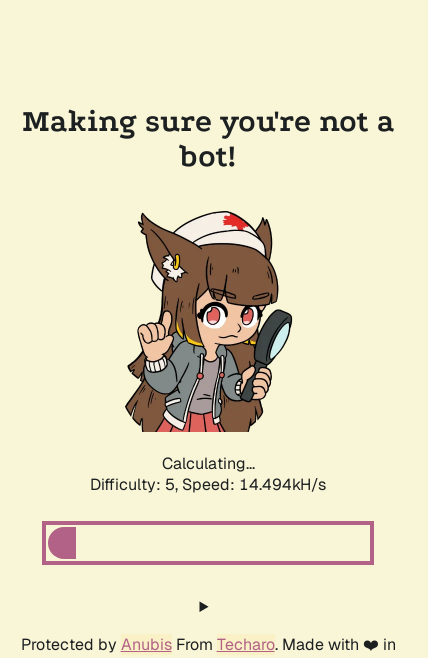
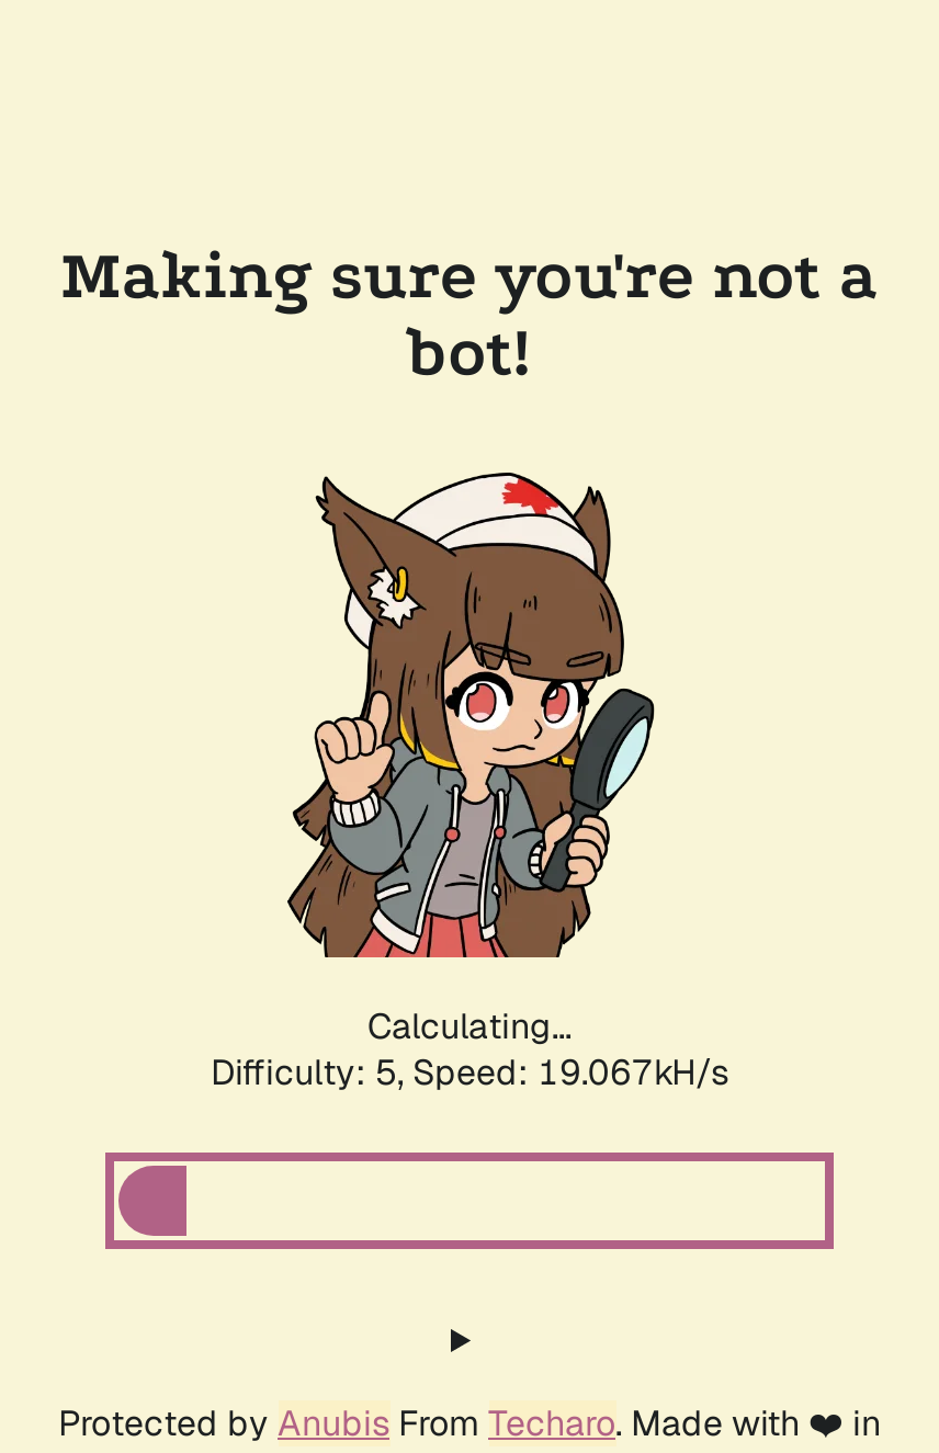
- Difficulty: 5, Speed: 14.494kH/s
+ Difficulty: 5, Speed: 19.067kH/s
